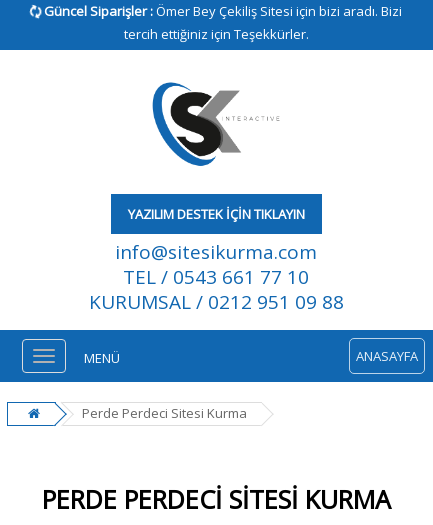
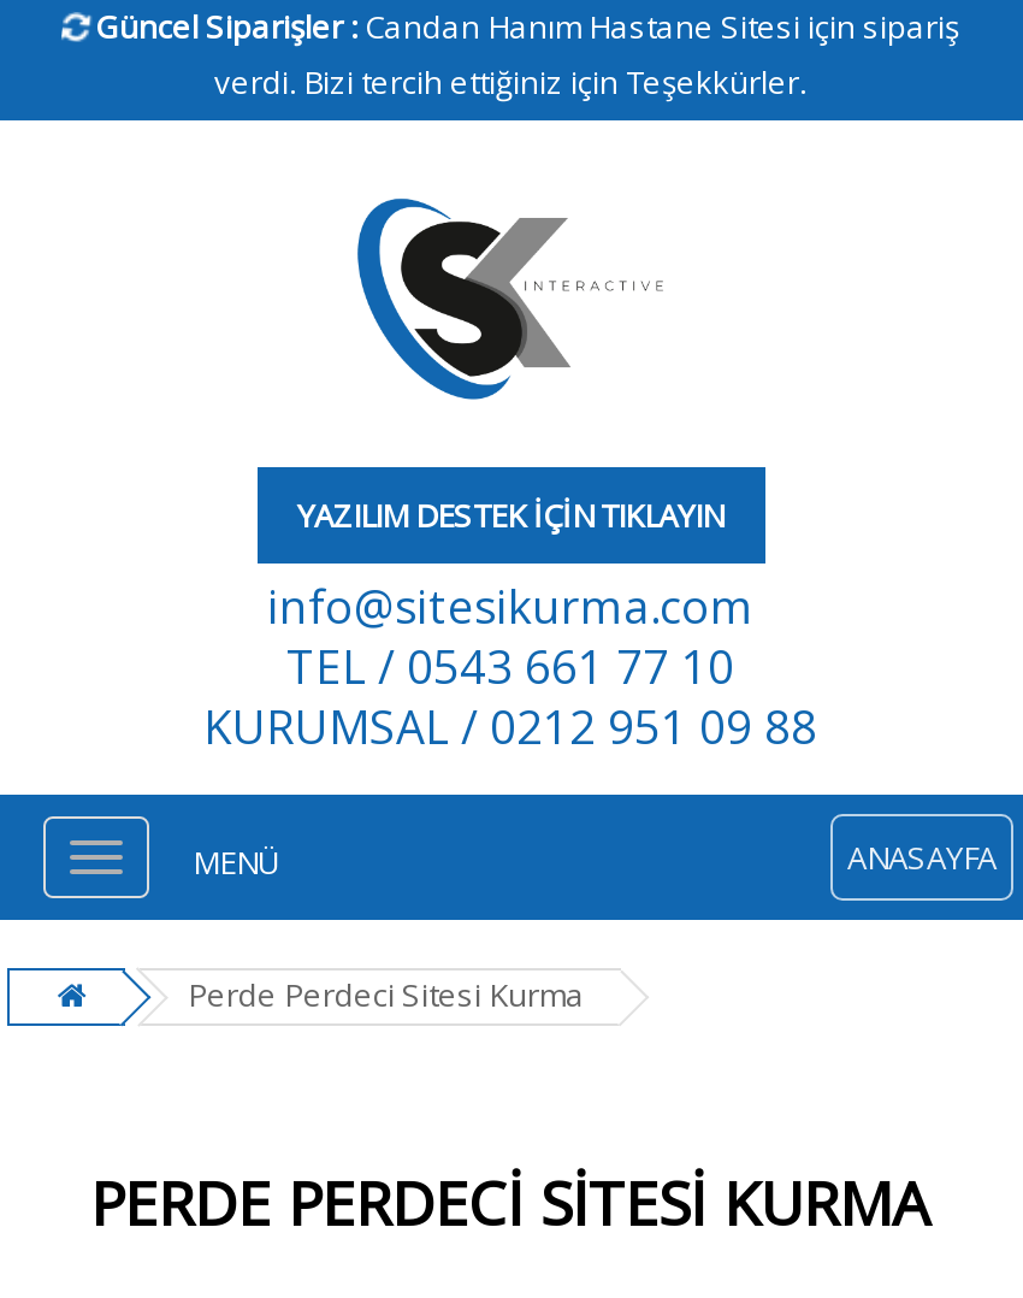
- Güncel Siparişler : Ömer Bey Çekiliş Sitesi için bizi aradı. Bizi
- tercih ettiğiniz için Teşekkürler.
+ Güncel Siparişler : Candan Hanım Hastane Sitesi için sipariş
+ verdi. Bizi tercih ettiğiniz için Teşekkürler.
